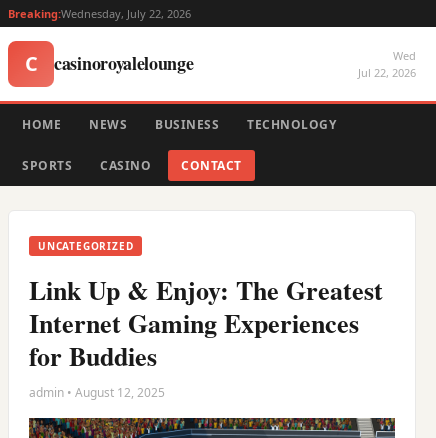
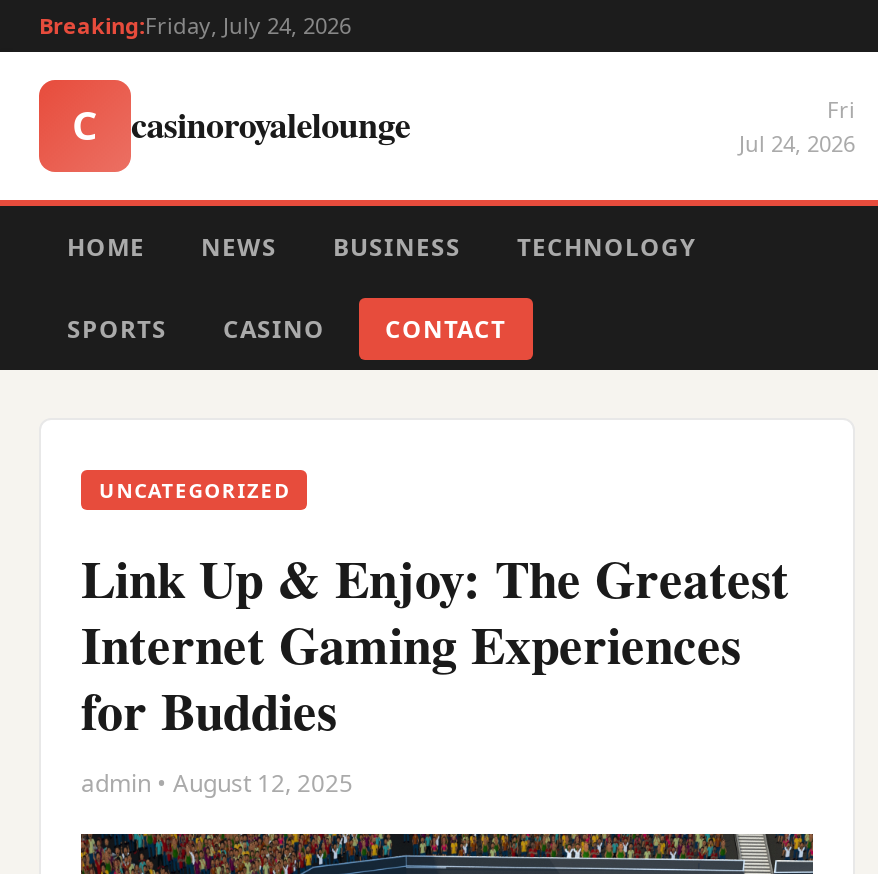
- Breaking:Wednesday, July 22, 2026
+ Breaking:Friday, July 24, 2026

- Wed
- Jul 22, 2026
+ Fri
+ Jul 24, 2026
